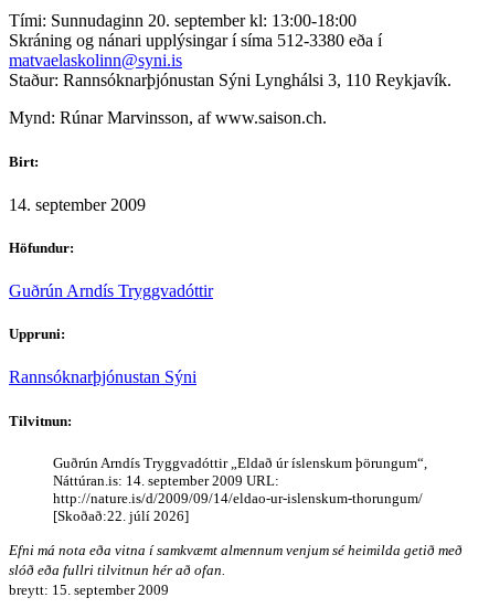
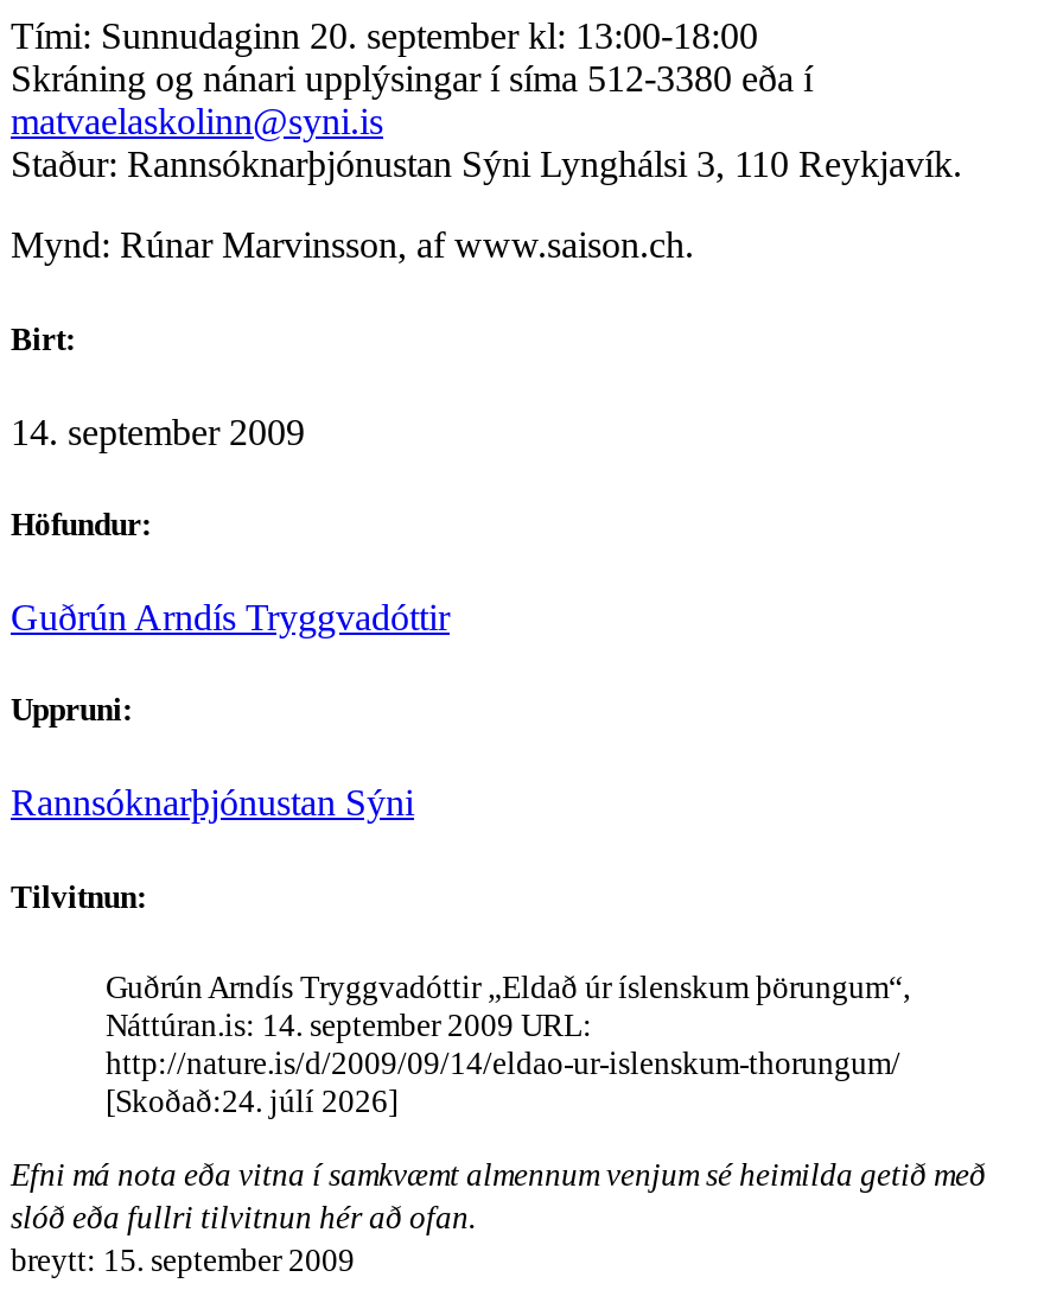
- [Skoðað:22. júlí 2026]
+ [Skoðað:24. júlí 2026]
